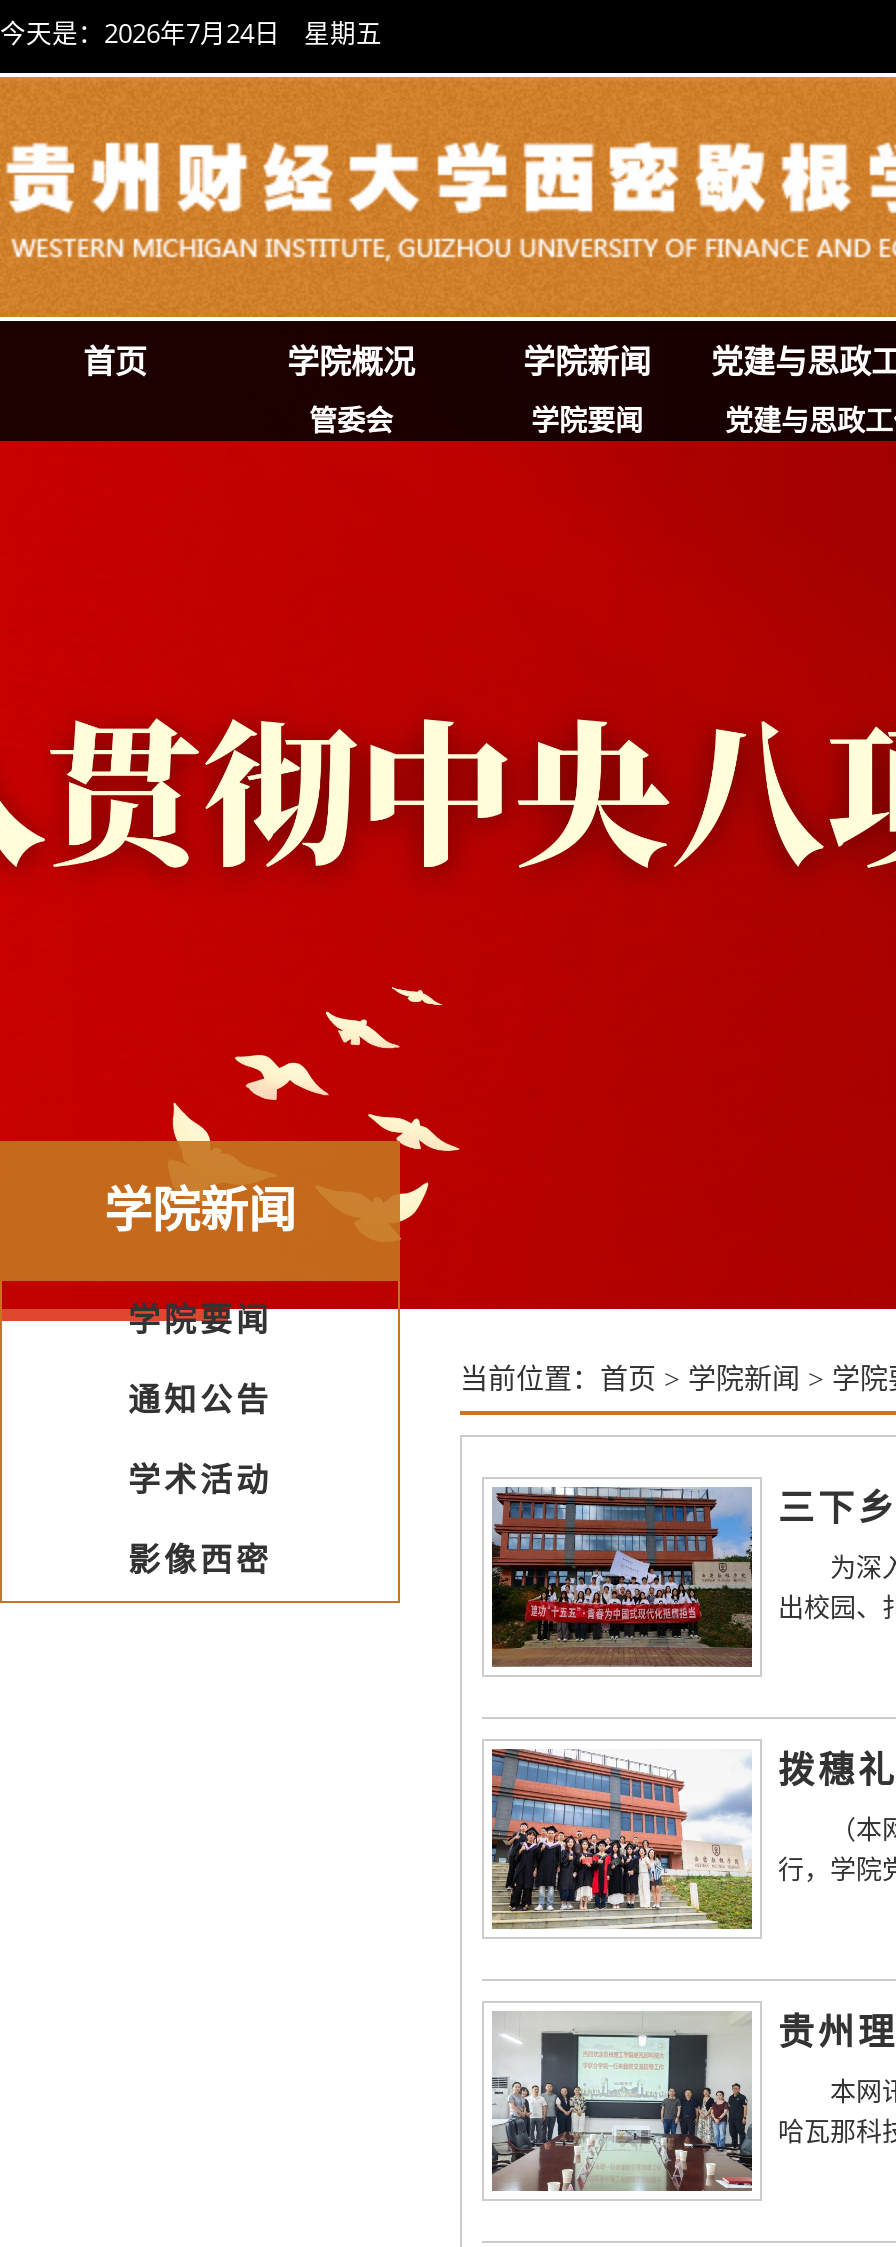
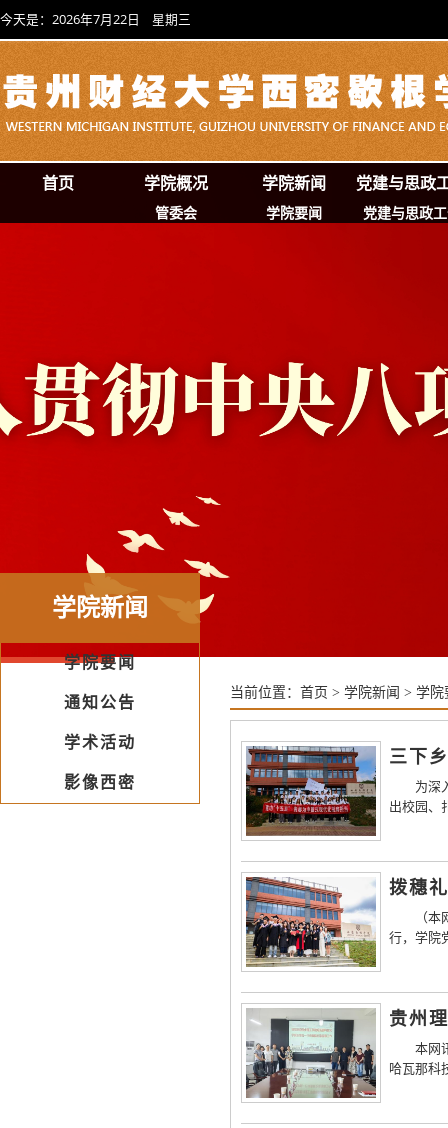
- 今天是：2026年7月24日 星期五
+ 今天是：2026年7月22日 星期三
